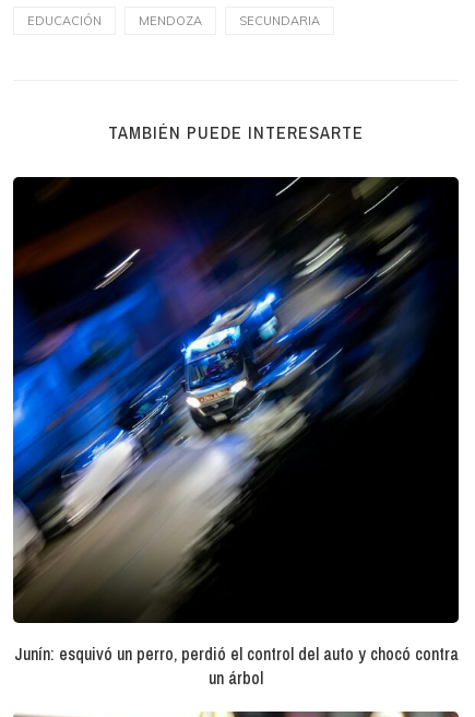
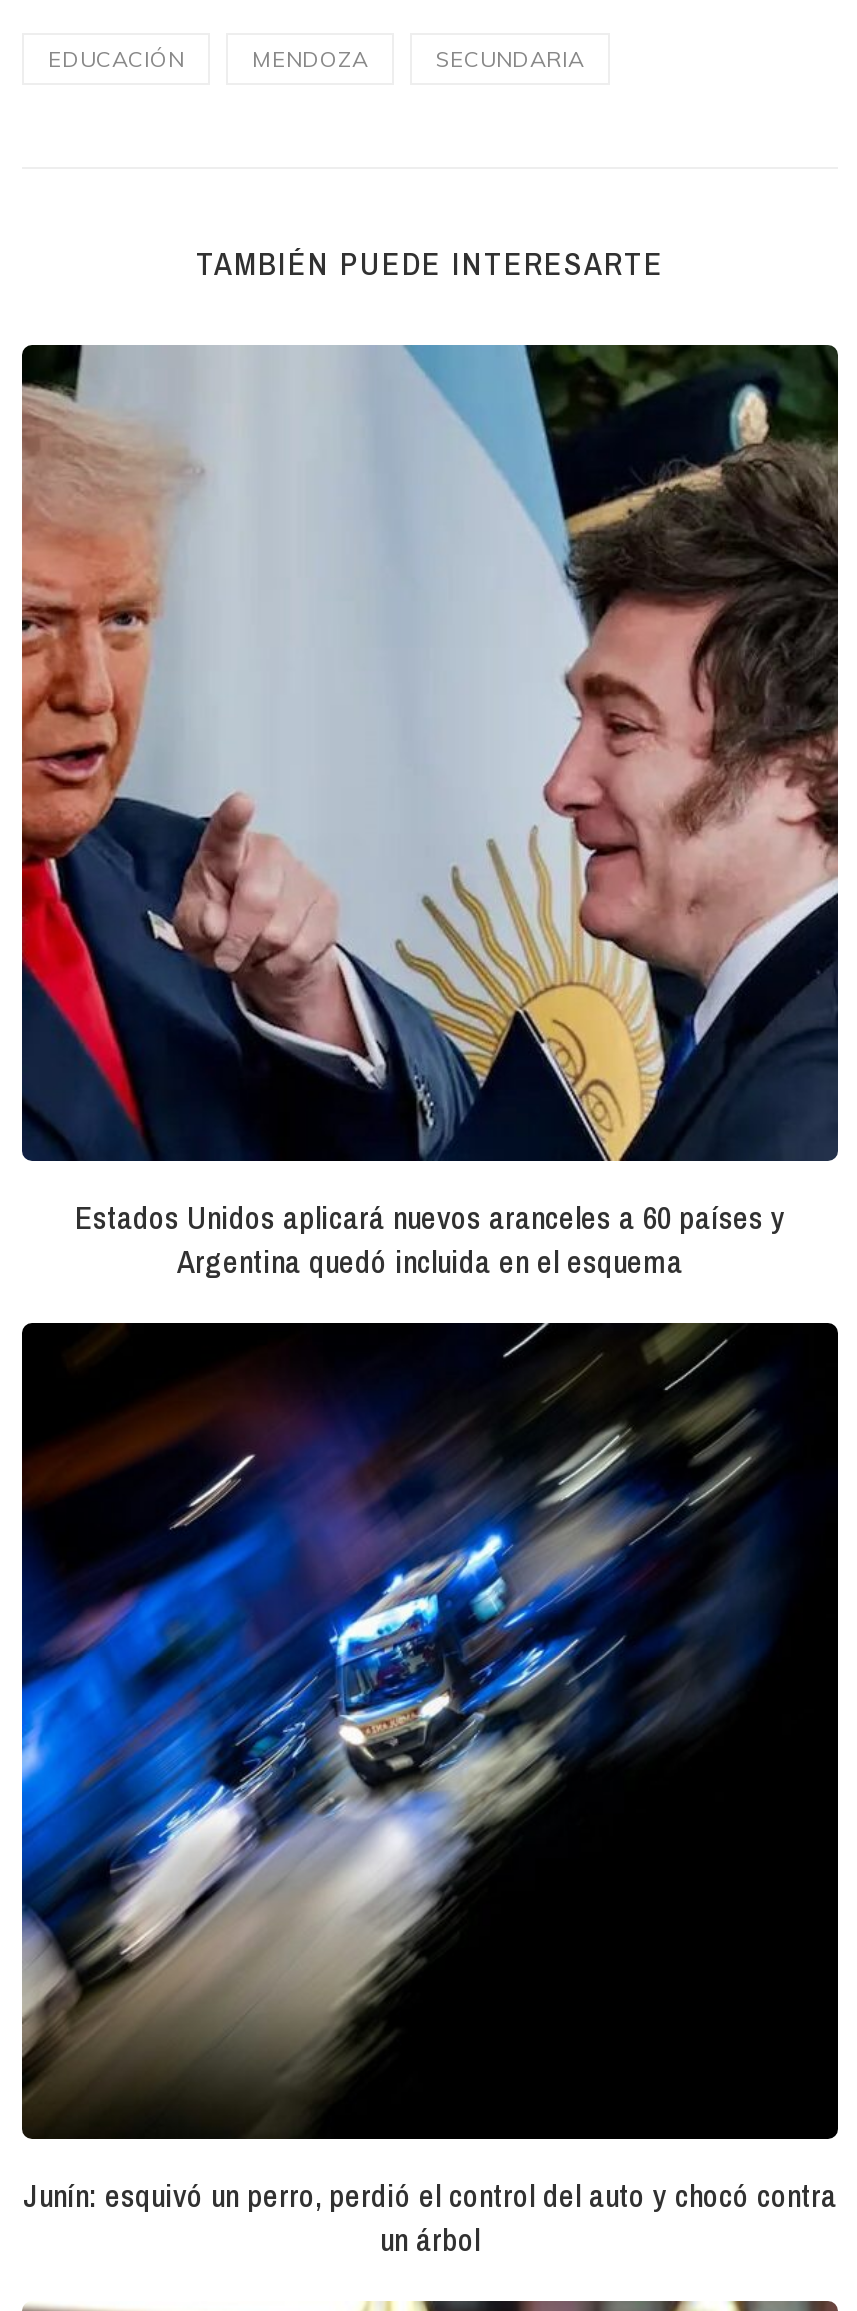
+ [image]
+ Estados Unidos aplicará nuevos aranceles a 60 países y
+ Argentina quedó incluida en el esquema
